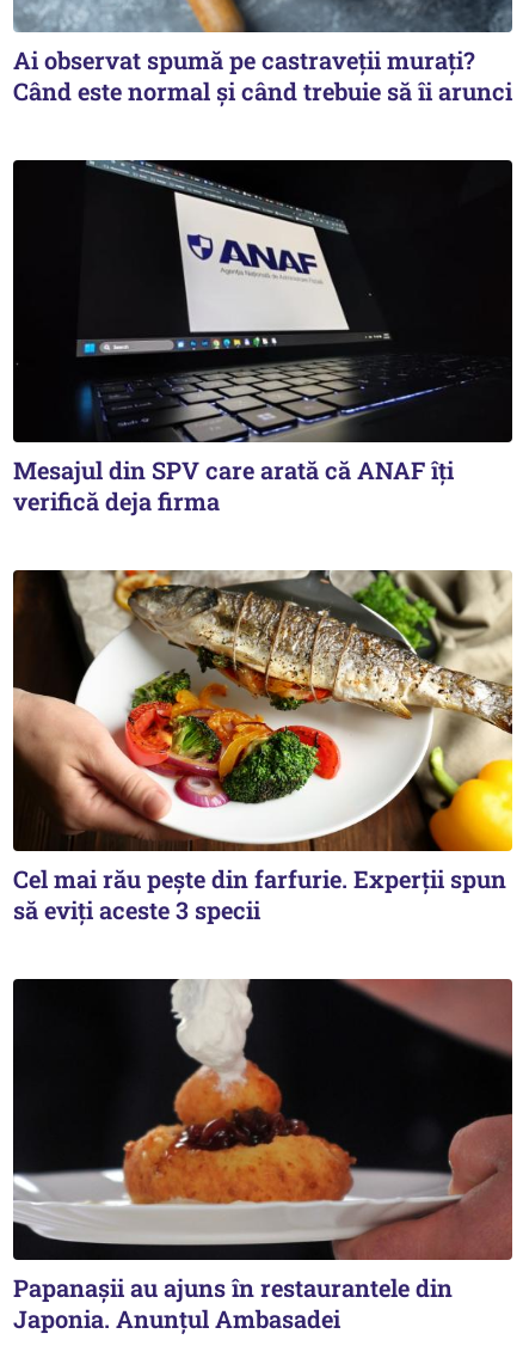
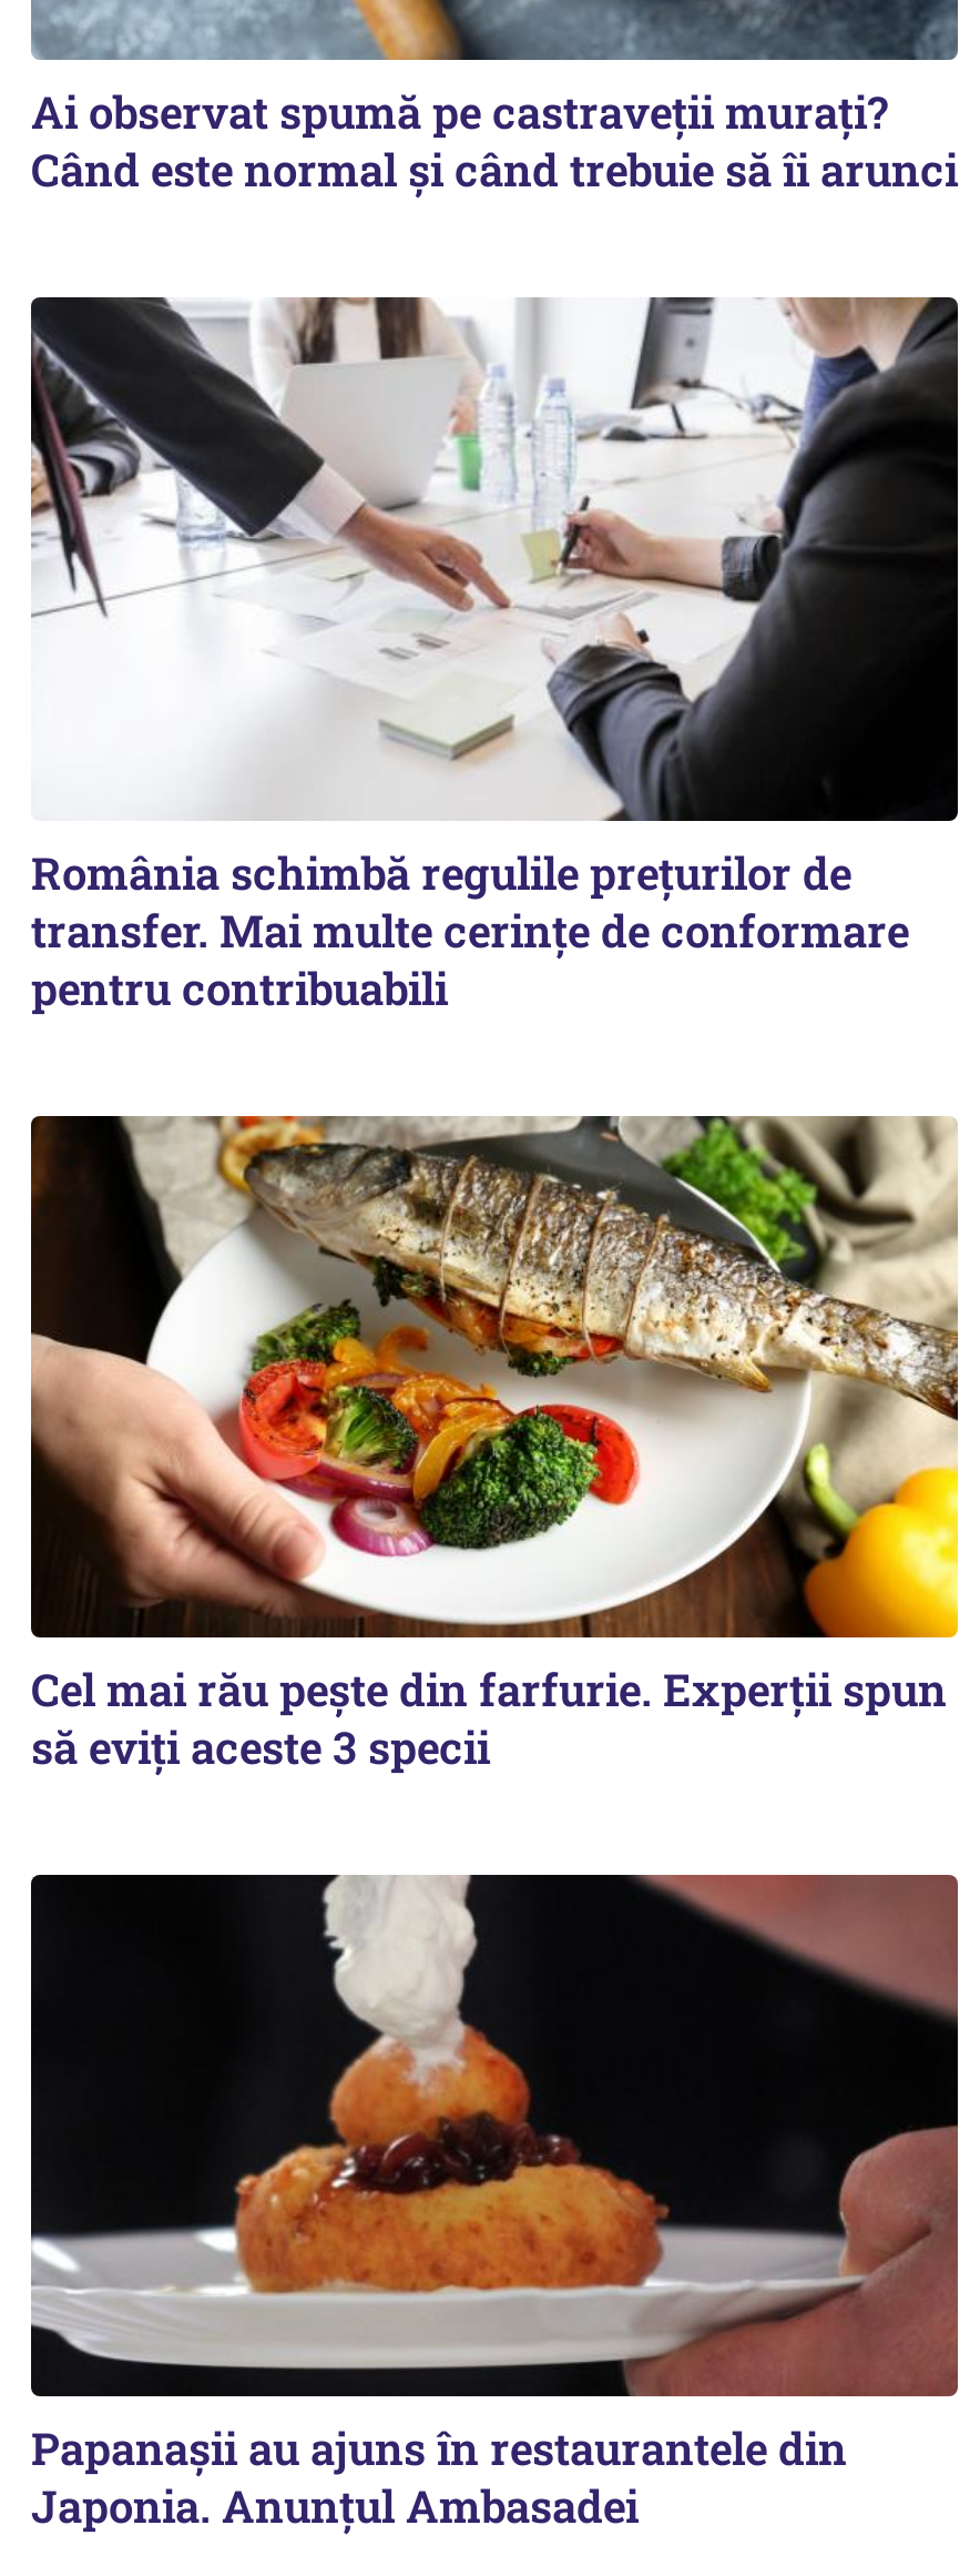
- [image]
- Mesajul din SPV care arată că ANAF îți
- verifică deja firma
+ [image]
+ România schimbă regulile prețurilor de
+ transfer. Mai multe cerințe de conformare
+ pentru contribuabili
